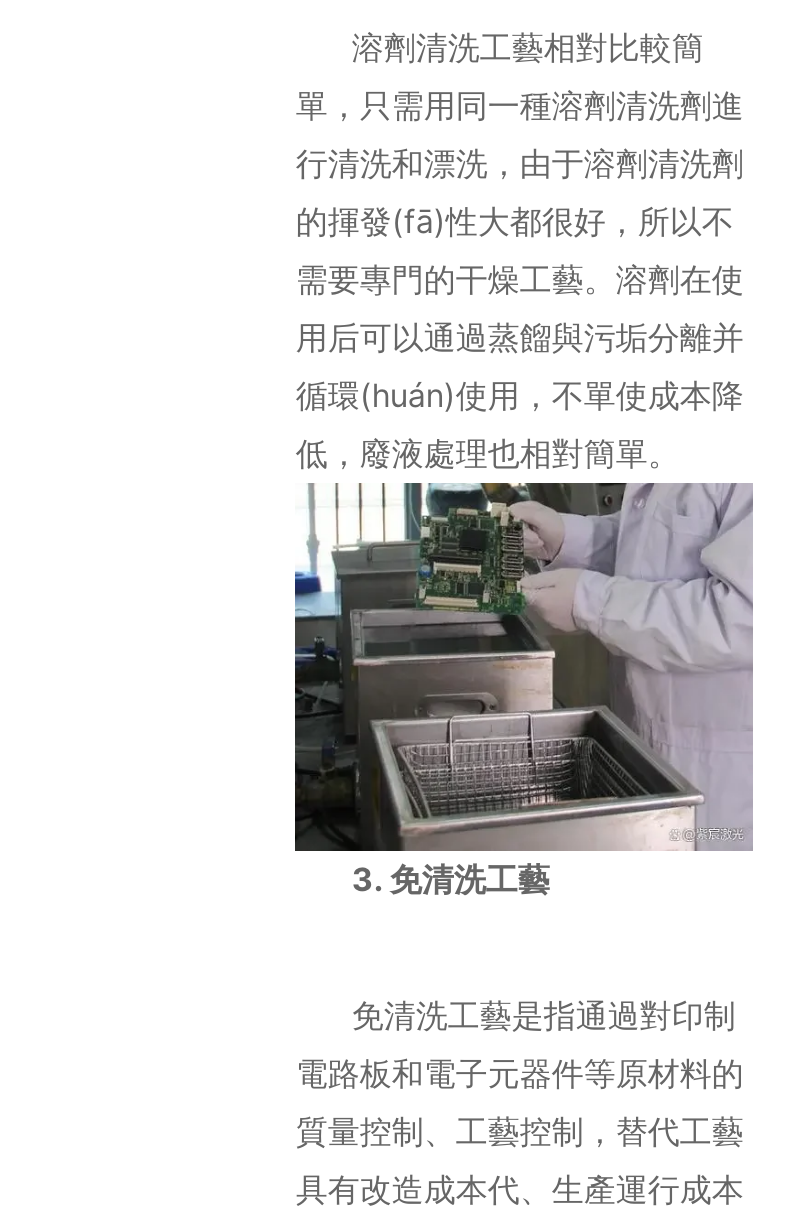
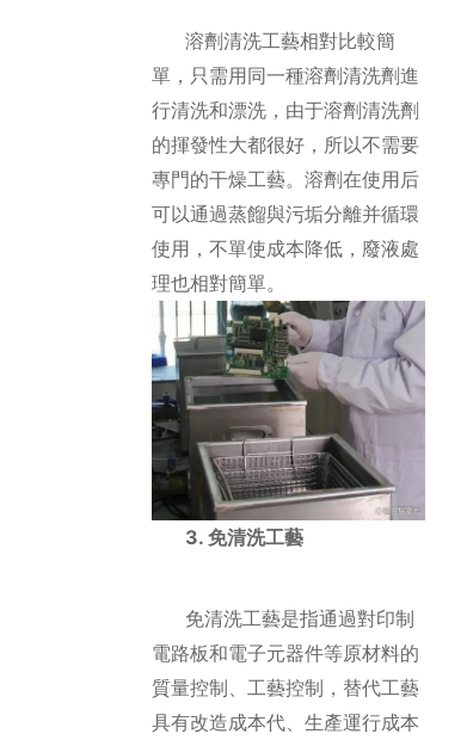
- 的揮發(fā)性大都很好，所以不
- 需要專門的干燥工藝。溶劑在使
- 用后可以通過蒸餾與污垢分離并
- 循環(huán)使用，不單使成本降
- 低，廢液處理也相對簡單。
+ 的揮發性大都很好，所以不需要
+ 專門的干燥工藝。溶劑在使用后
+ 可以通過蒸餾與污垢分離并循環
+ 使用，不單使成本降低，廢液處
+ 理也相對簡單。
